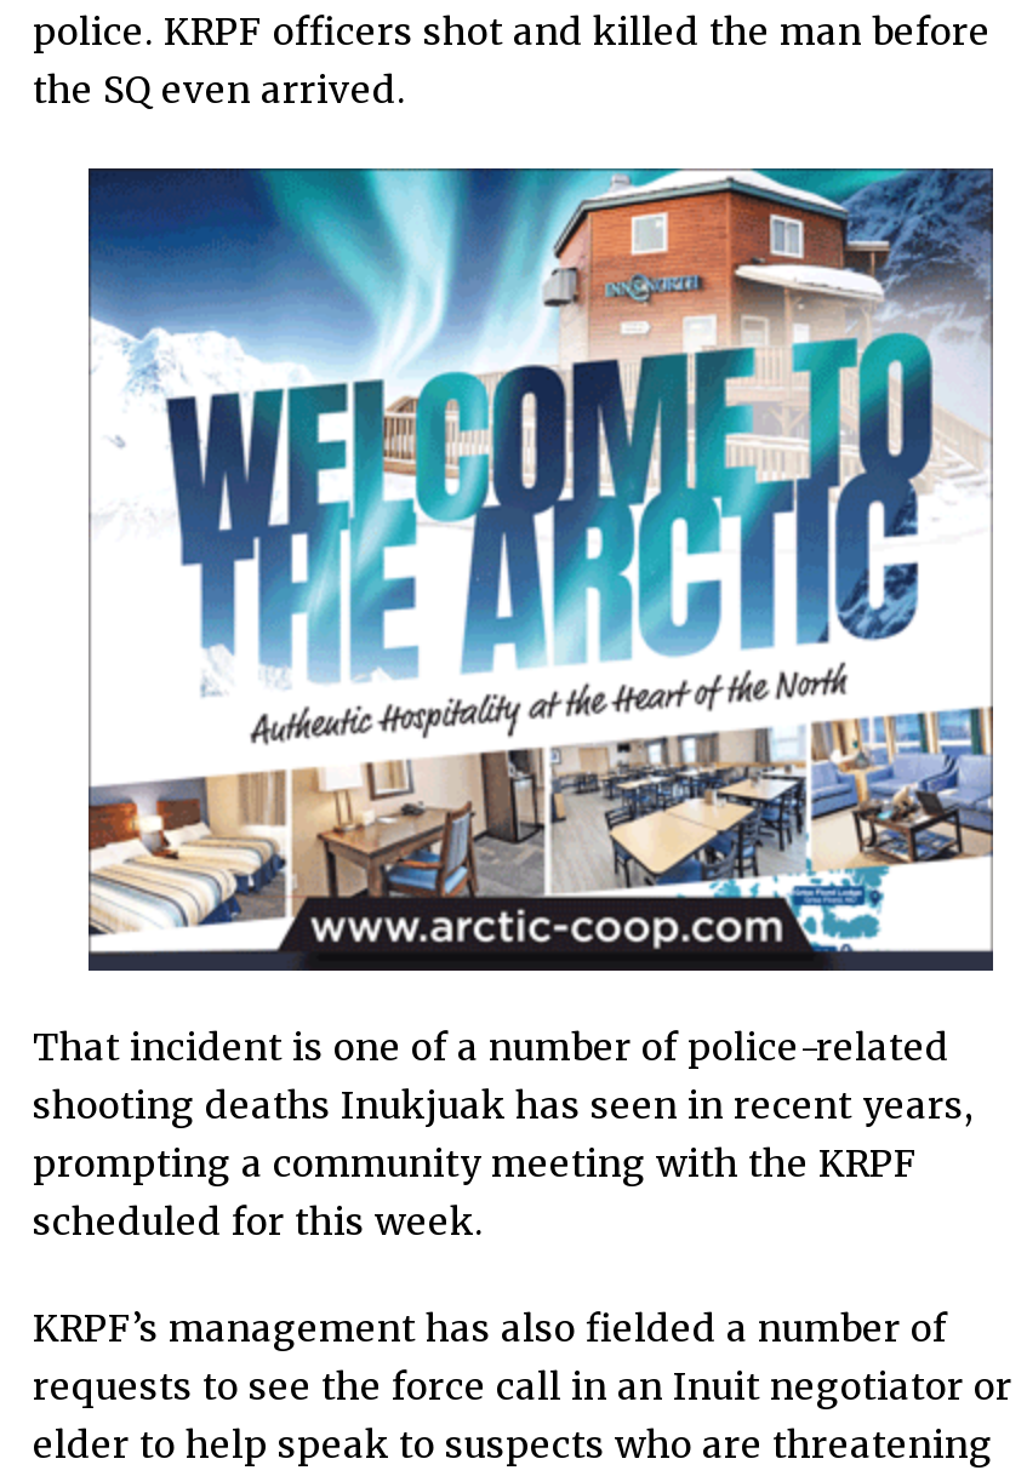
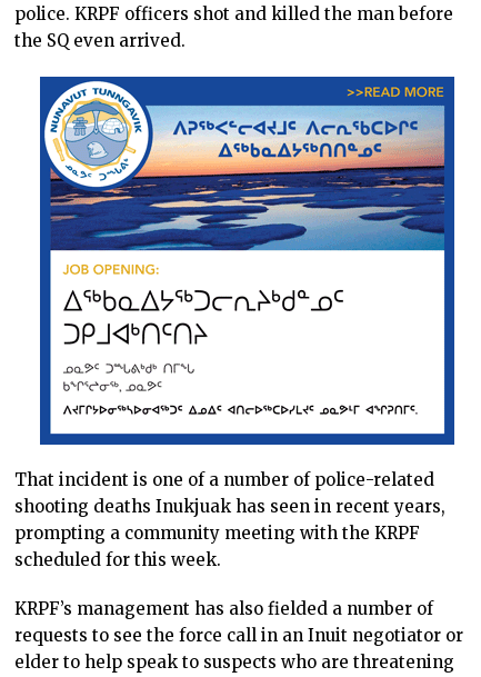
- [image]
+ [image]
